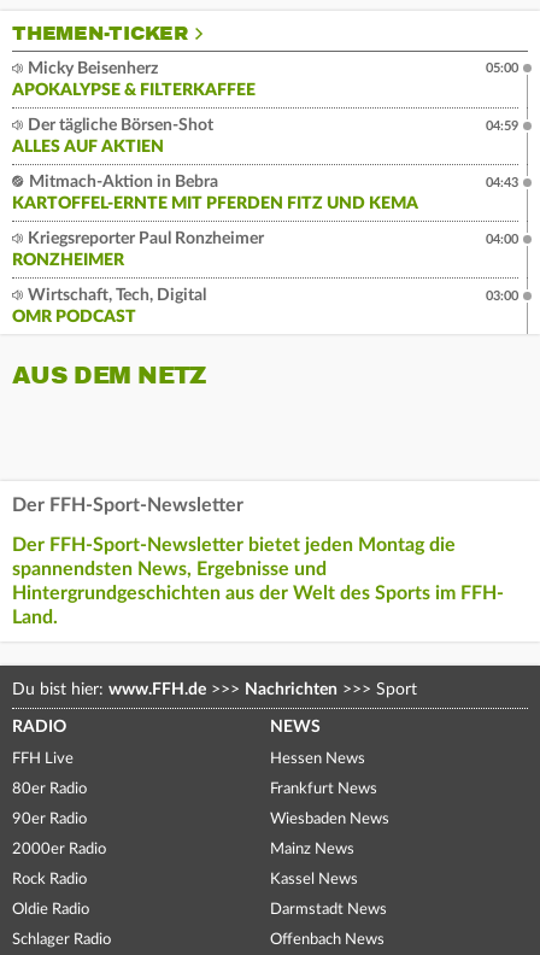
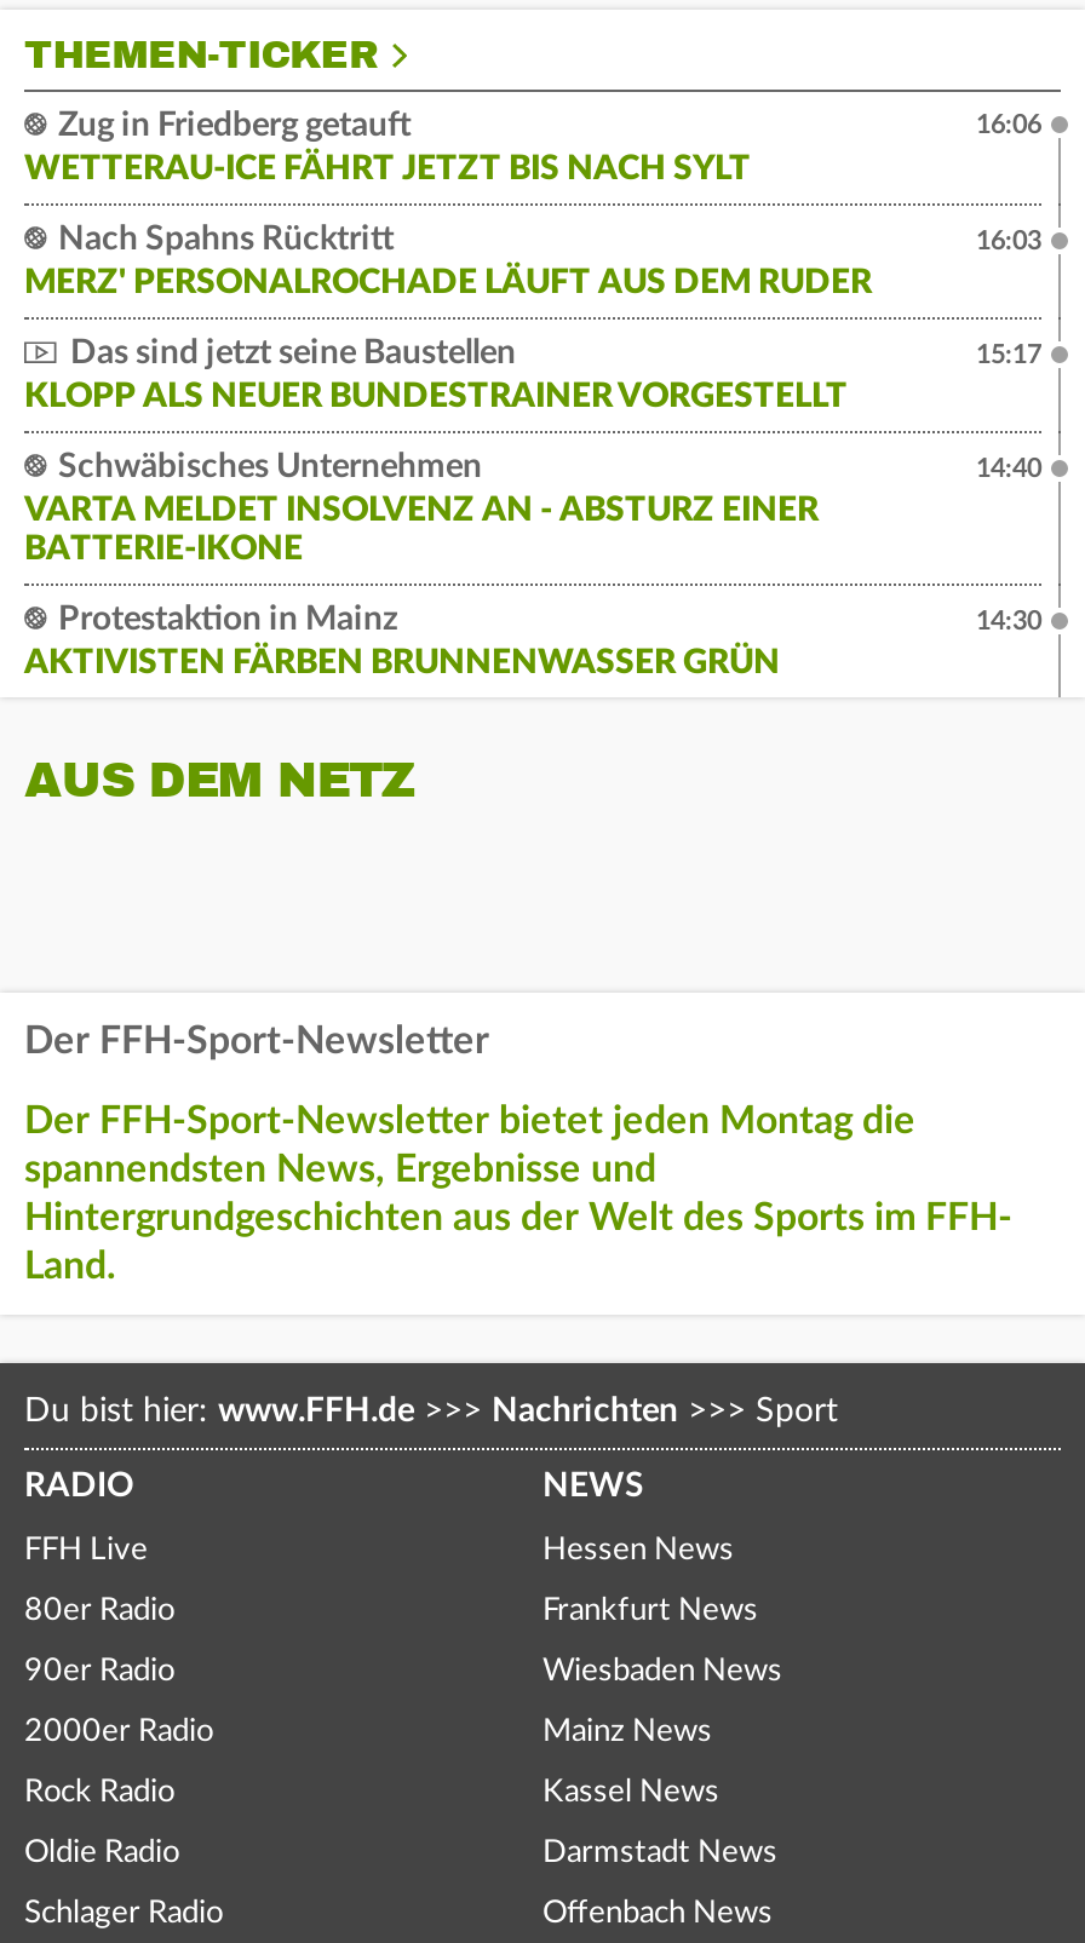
- Micky Beisenherz
- APOKALYPSE & FILTERKAFFEE
+ Zug in Friedberg getauft
+ WETTERAU-ICE FÄHRT JETZT BIS NACH SYLT

- 05:00
+ 16:06

- Der tägliche Börsen-Shot
- ALLES AUF AKTIEN
+ Nach Spahns Rücktritt
+ MERZ' PERSONALROCHADE LÄUFT AUS DEM RUDER

- 04:59
+ 16:03

- Mitmach-Aktion in Bebra
- KARTOFFEL-ERNTE MIT PFERDEN FITZ UND KEMA
+ Das sind jetzt seine Baustellen
+ KLOPP ALS NEUER BUNDESTRAINER VORGESTELLT

- 04:43
+ 15:17

- Kriegsreporter Paul Ronzheimer
- RONZHEIMER
+ Schwäbisches Unternehmen
+ VARTA MELDET INSOLVENZ AN - ABSTURZ EINER
+ BATTERIE-IKONE

- 04:00
+ 14:40

- Wirtschaft, Tech, Digital
- OMR PODCAST
+ Protestaktion in Mainz
+ AKTIVISTEN FÄRBEN BRUNNENWASSER GRÜN

- 03:00
+ 14:30
